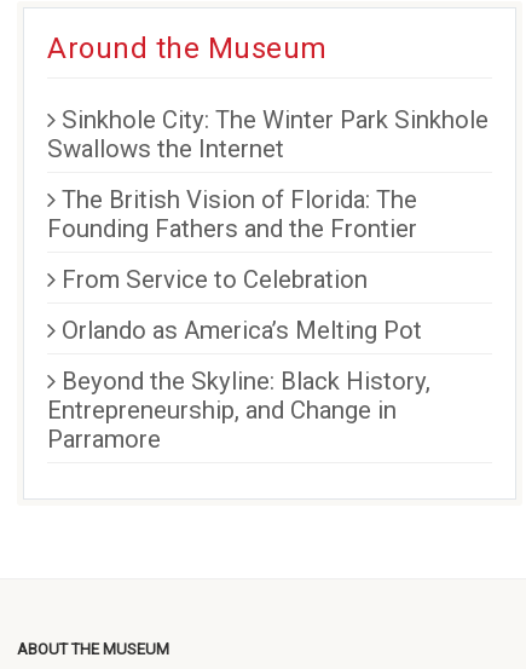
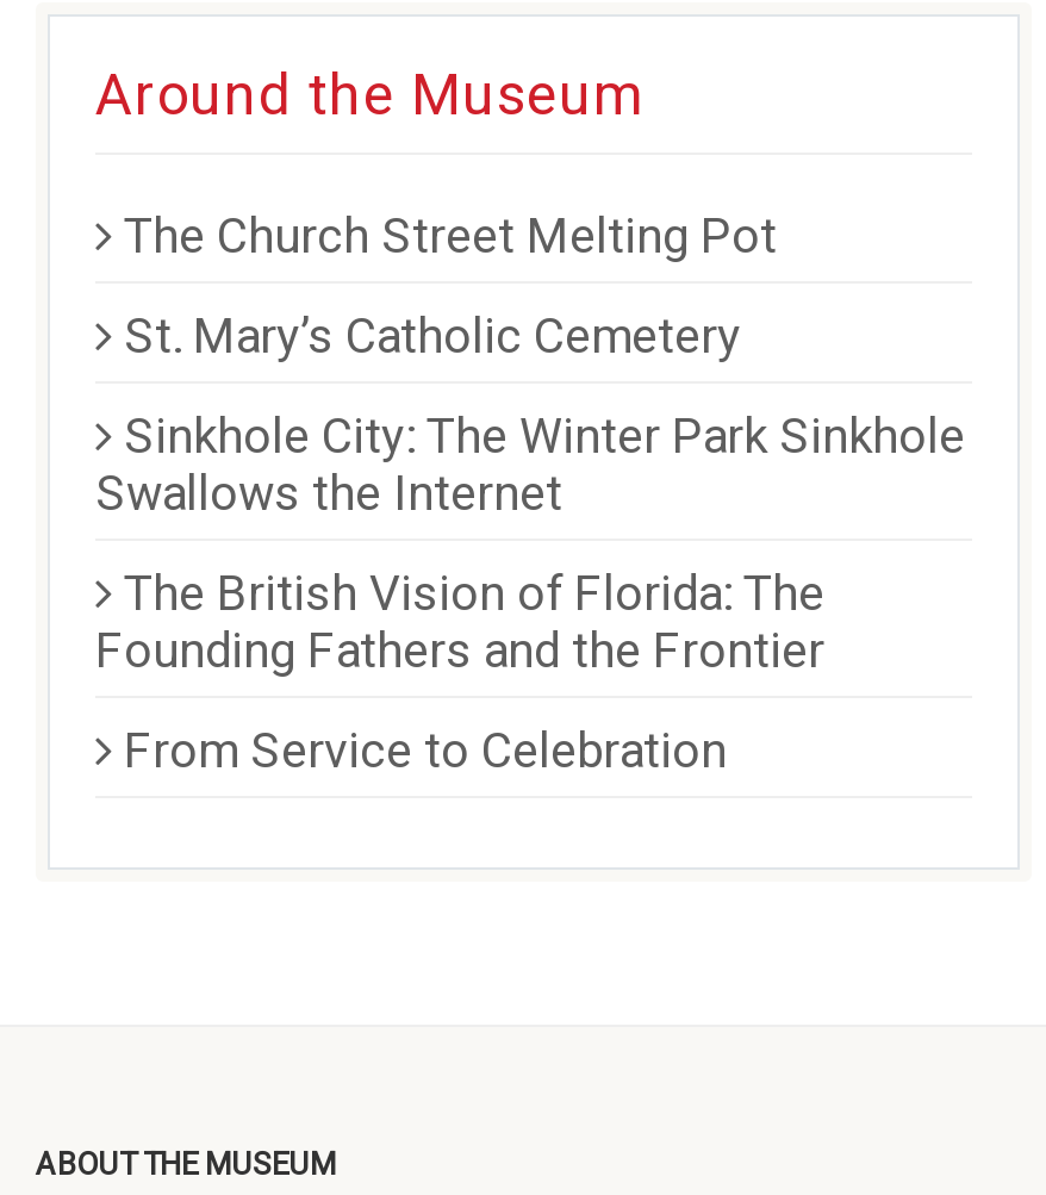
+ The Church Street Melting Pot
+ St. Mary’s Catholic Cemetery

moved down: Sinkhole City: The Winter Park Sinkhole | Swallows the Internet | The British Vision of Florida: The | Founding Fathers and the Frontier | From Service to Celebration

- Orlando as America’s Melting Pot
- Beyond the Skyline: Black History,
- Entrepreneurship, and Change in
- Parramore
